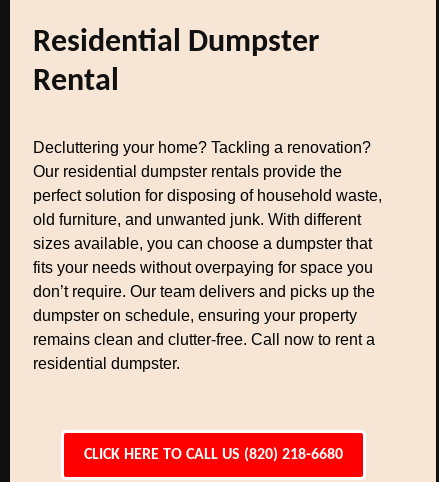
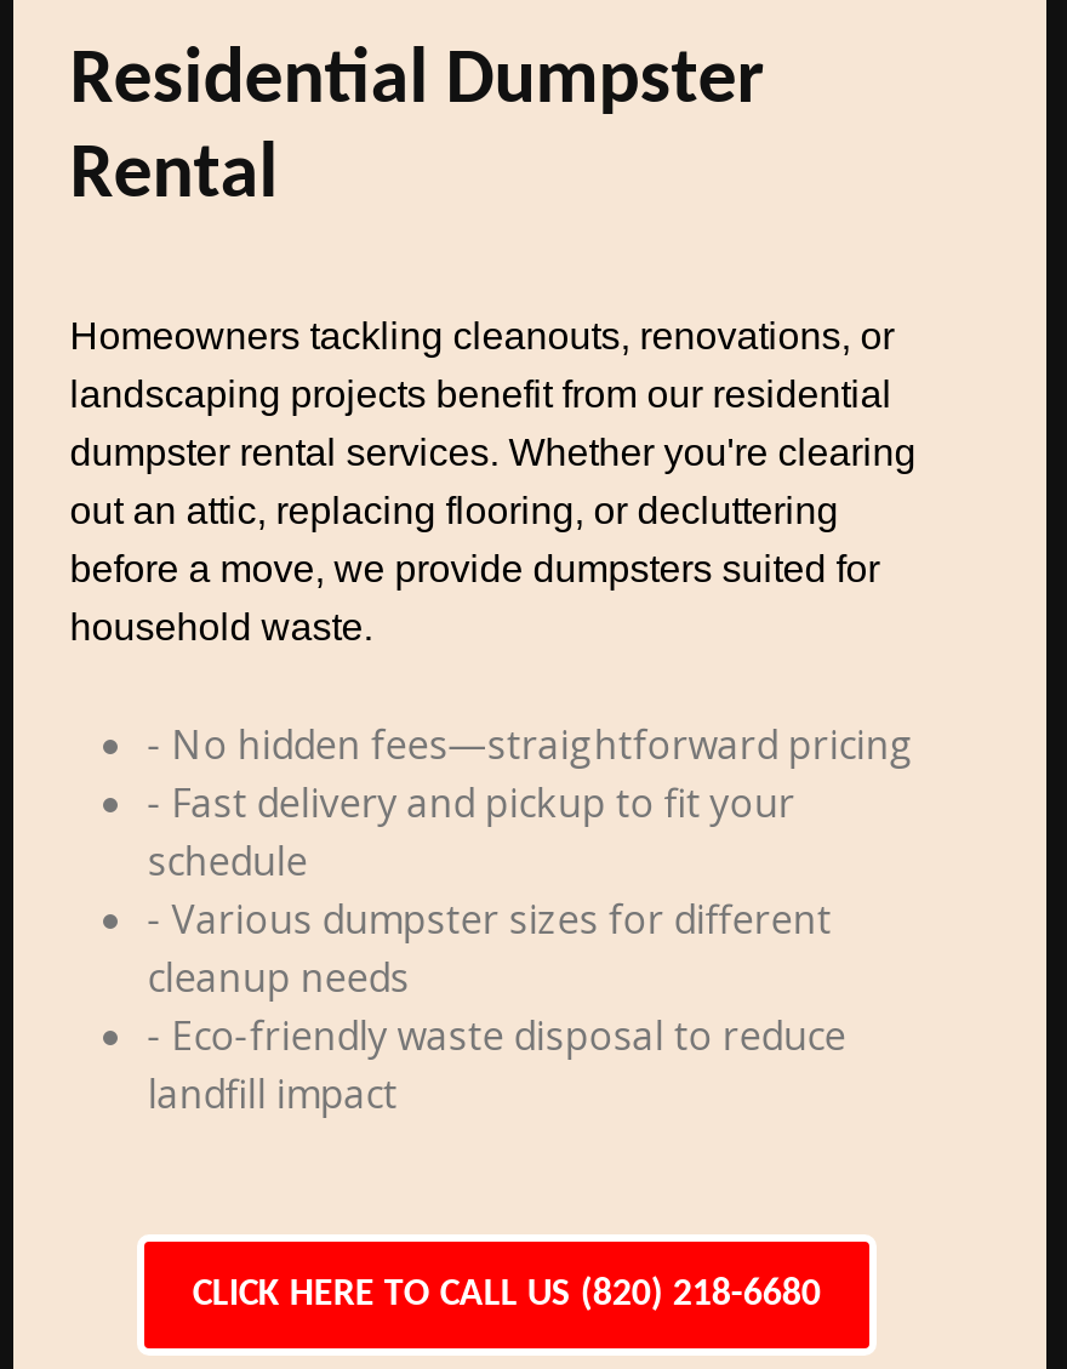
- Decluttering your home? Tackling a renovation?
- Our residential dumpster rentals provide the
- perfect solution for disposing of household waste,
- old furniture, and unwanted junk. With different
- sizes available, you can choose a dumpster that
- fits your needs without overpaying for space you
- don’t require. Our team delivers and picks up the
- dumpster on schedule, ensuring your property
- remains clean and clutter-free. Call now to rent a
- residential dumpster.
+ Homeowners tackling cleanouts, renovations, or
+ landscaping projects benefit from our residential
+ dumpster rental services. Whether you're clearing
+ out an attic, replacing flooring, or decluttering
+ before a move, we provide dumpsters suited for
+ household waste.
+ - No hidden fees—straightforward pricing
+ - Fast delivery and pickup to fit your
+ schedule
+ - Various dumpster sizes for different
+ cleanup needs
+ - Eco-friendly waste disposal to reduce
+ landfill impact
